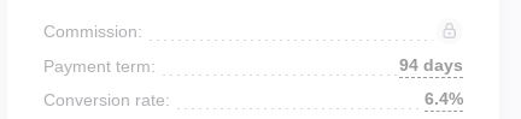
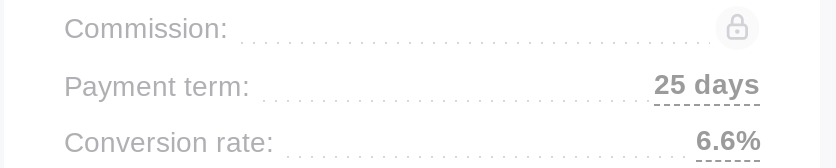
- 94 days
+ 25 days

- 6.4%
+ 6.6%
